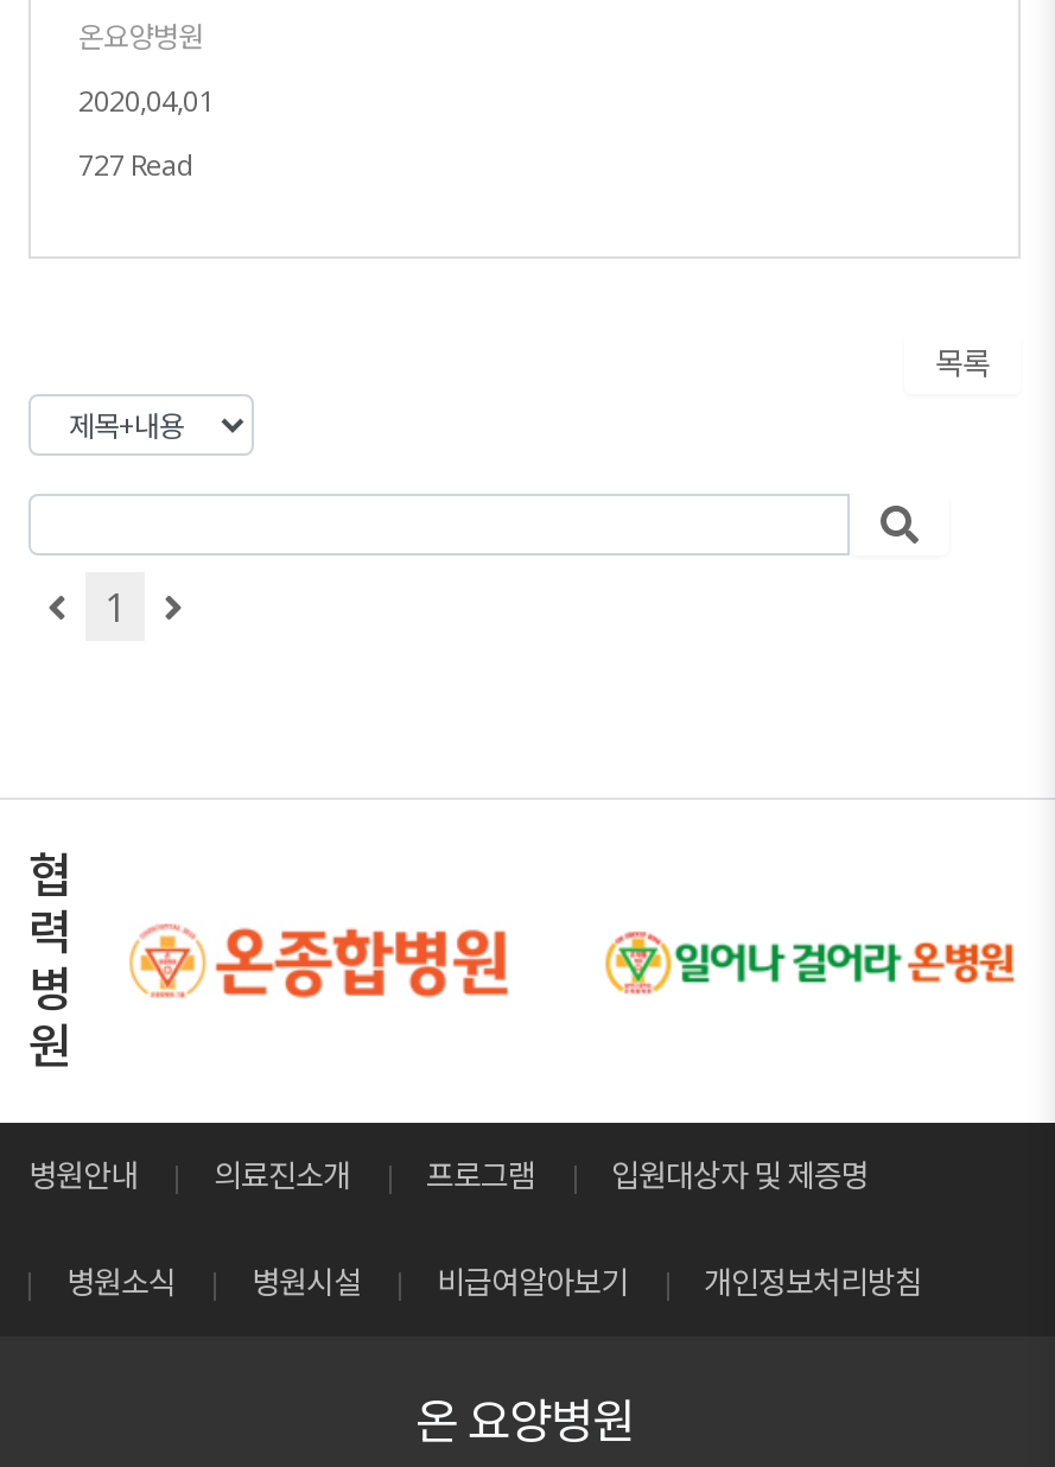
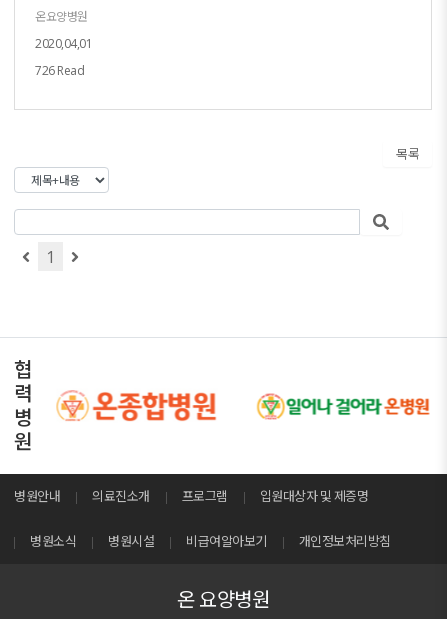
- 727 Read
+ 726 Read
